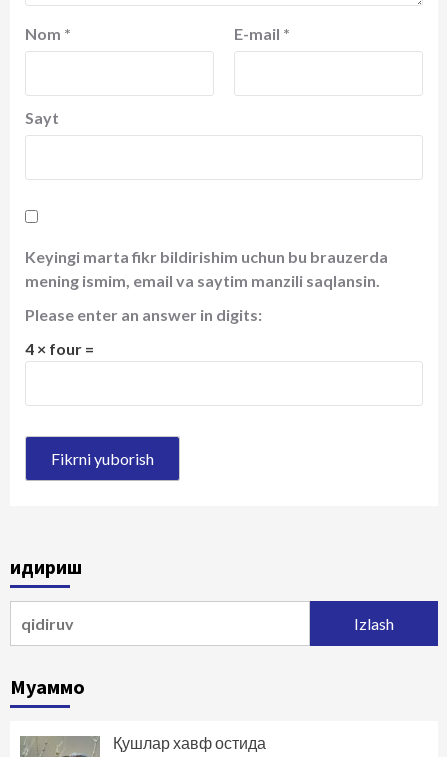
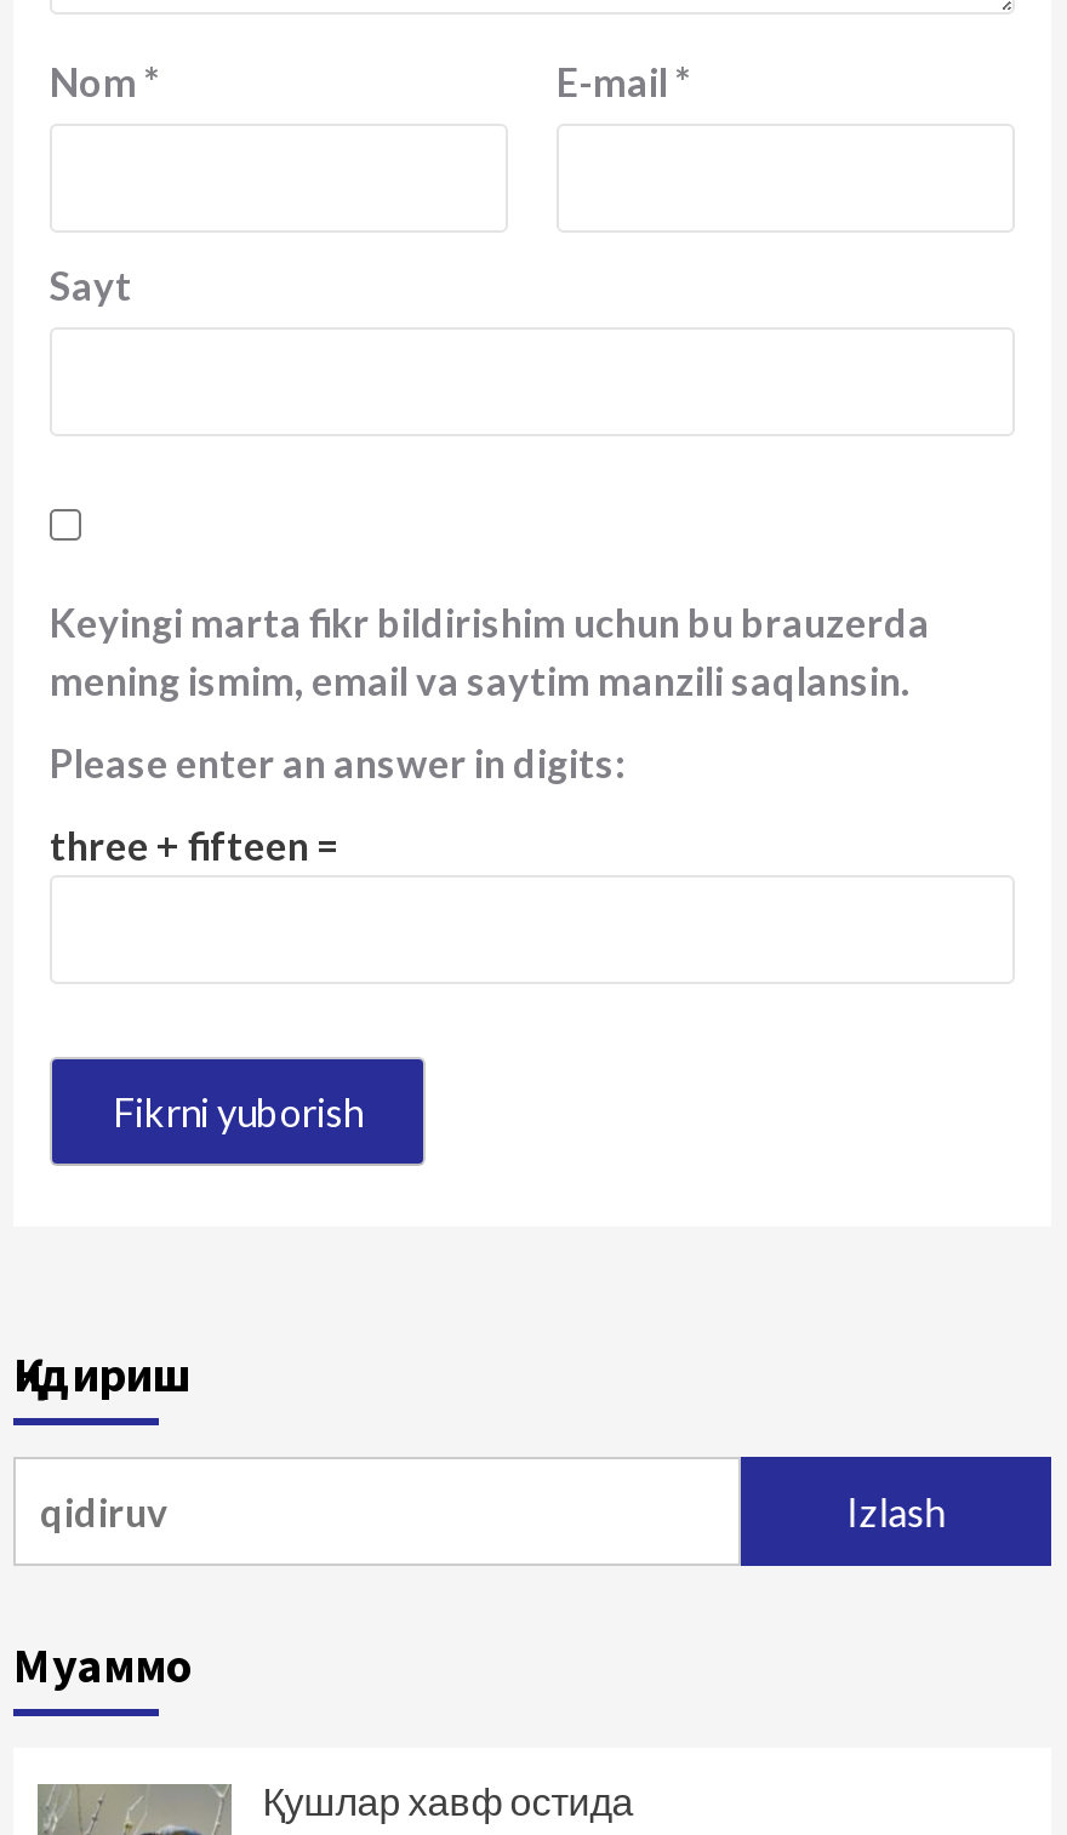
- 4 × four =
+ three + fifteen =
